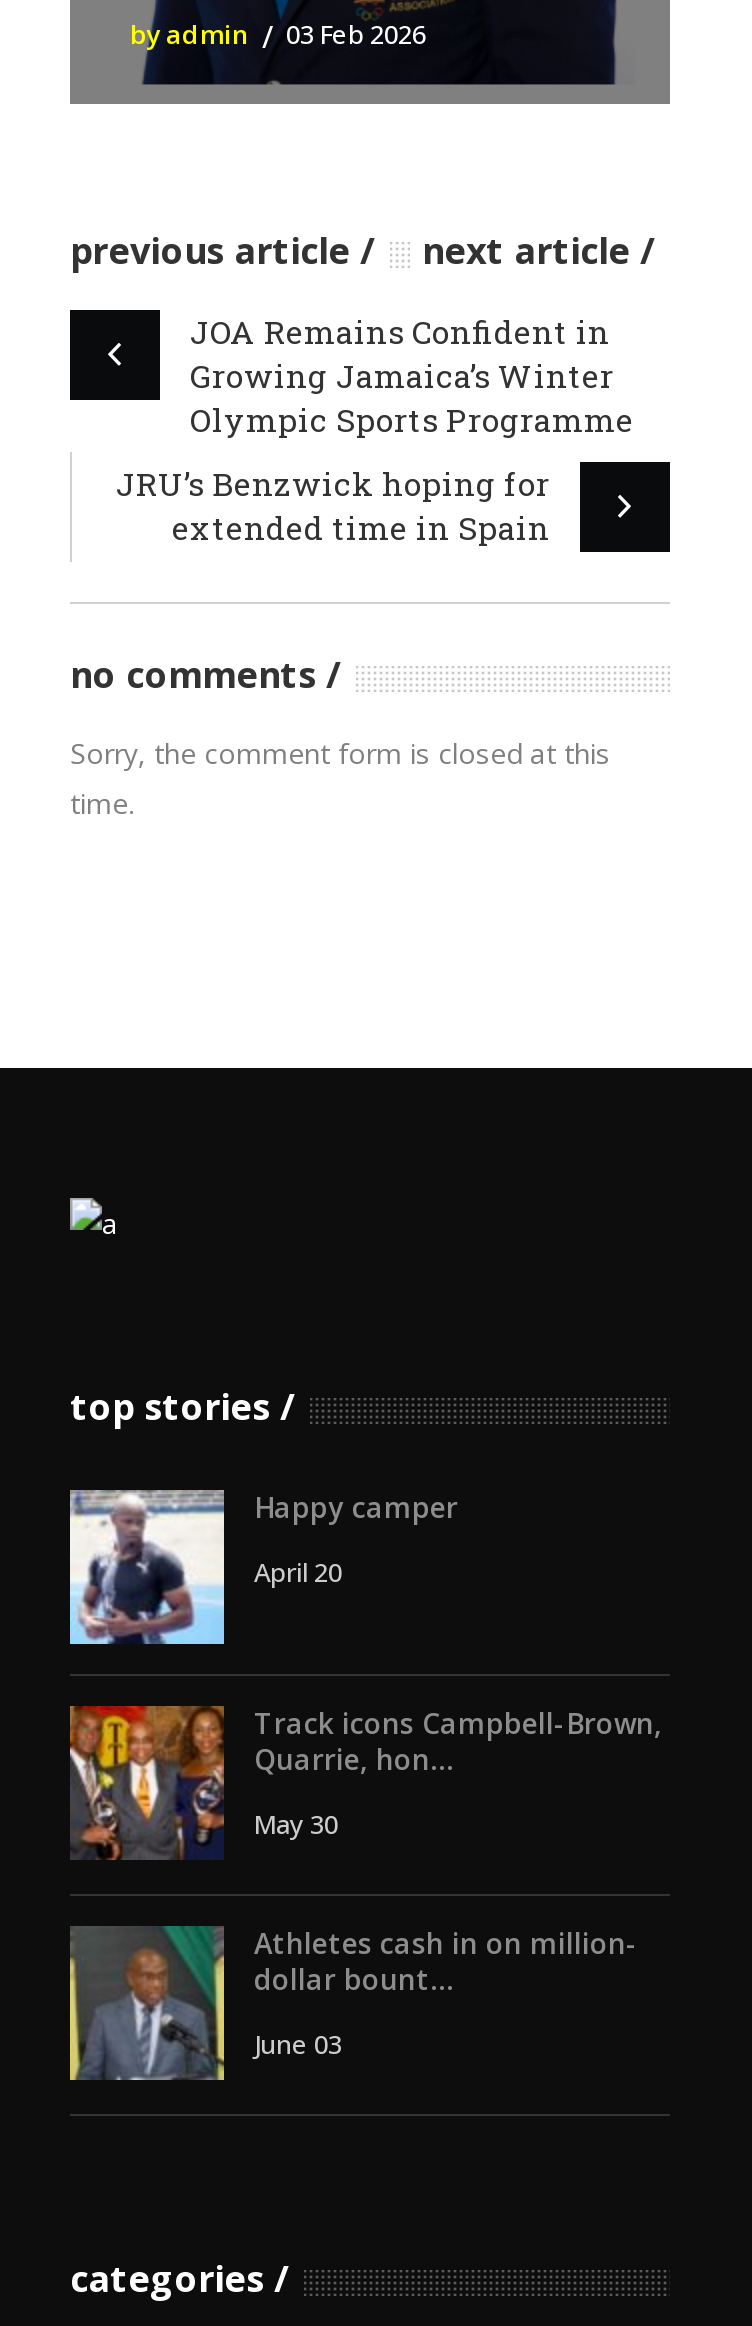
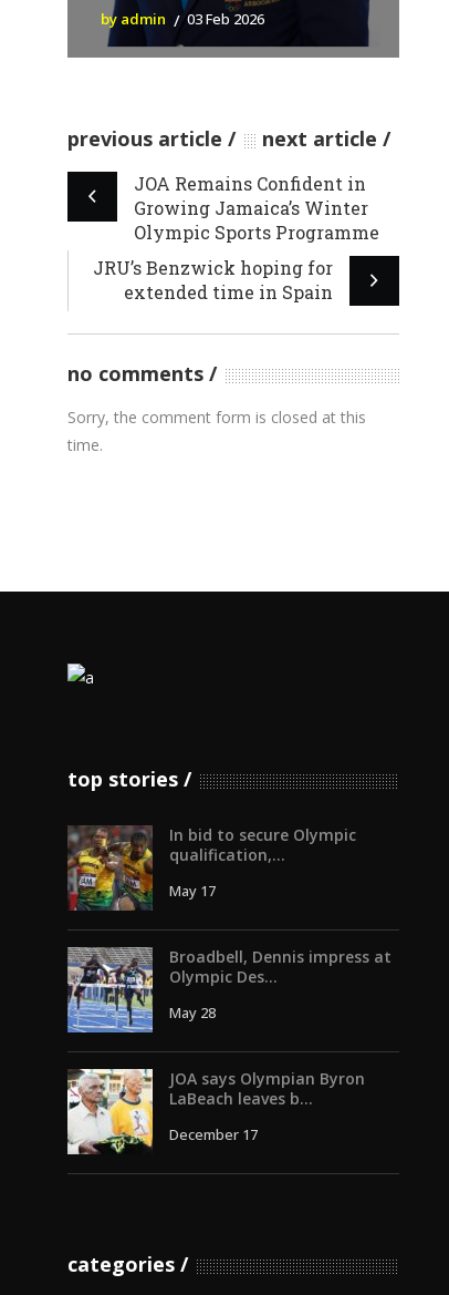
- [image]
- Happy camper
+ [image]
+ In bid to secure Olympic
+ qualification,...

- April 20
+ May 17

- [image]
- Track icons Campbell-Brown,
- Quarrie, hon...
+ [image]
+ Broadbell, Dennis impress at
+ Olympic Des...

- May 30
+ May 28

- [image]
- Athletes cash in on million-
- dollar bount...
+ [image]
+ JOA says Olympian Byron
+ LaBeach leaves b...

- June 03
+ December 17
